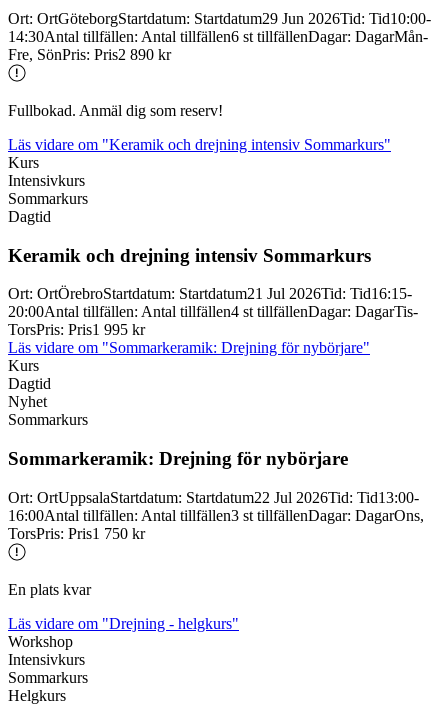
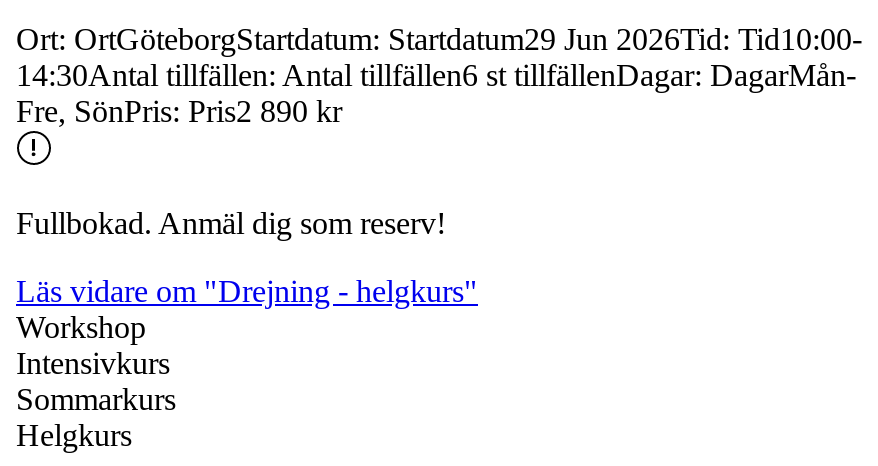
- Läs vidare om "Keramik och drejning intensiv Sommarkurs"
- Kurs
- Intensivkurs
- Sommarkurs
- Dagtid
- Keramik och drejning intensiv Sommarkurs
- Ort: OrtÖrebroStartdatum: Startdatum21 Jul 2026Tid: Tid16:15-
- 20:00Antal tillfällen: Antal tillfällen4 st tillfällenDagar: DagarTis-
- TorsPris: Pris1 995 kr
- Läs vidare om "Sommarkeramik: Drejning för nybörjare"
- Kurs
- Dagtid
- Nyhet
- Sommarkurs
- Sommarkeramik: Drejning för nybörjare
- Ort: Ort UppsalaStartdatum: Startdatum22 Jul 2026Tid: Tid 13:00-
- 16:00Antal tillfällen: Antal tillfällen3 st tillfällenDagar: DagarOns,
- TorsPris: Pris1 750 kr
- En plats kvar
